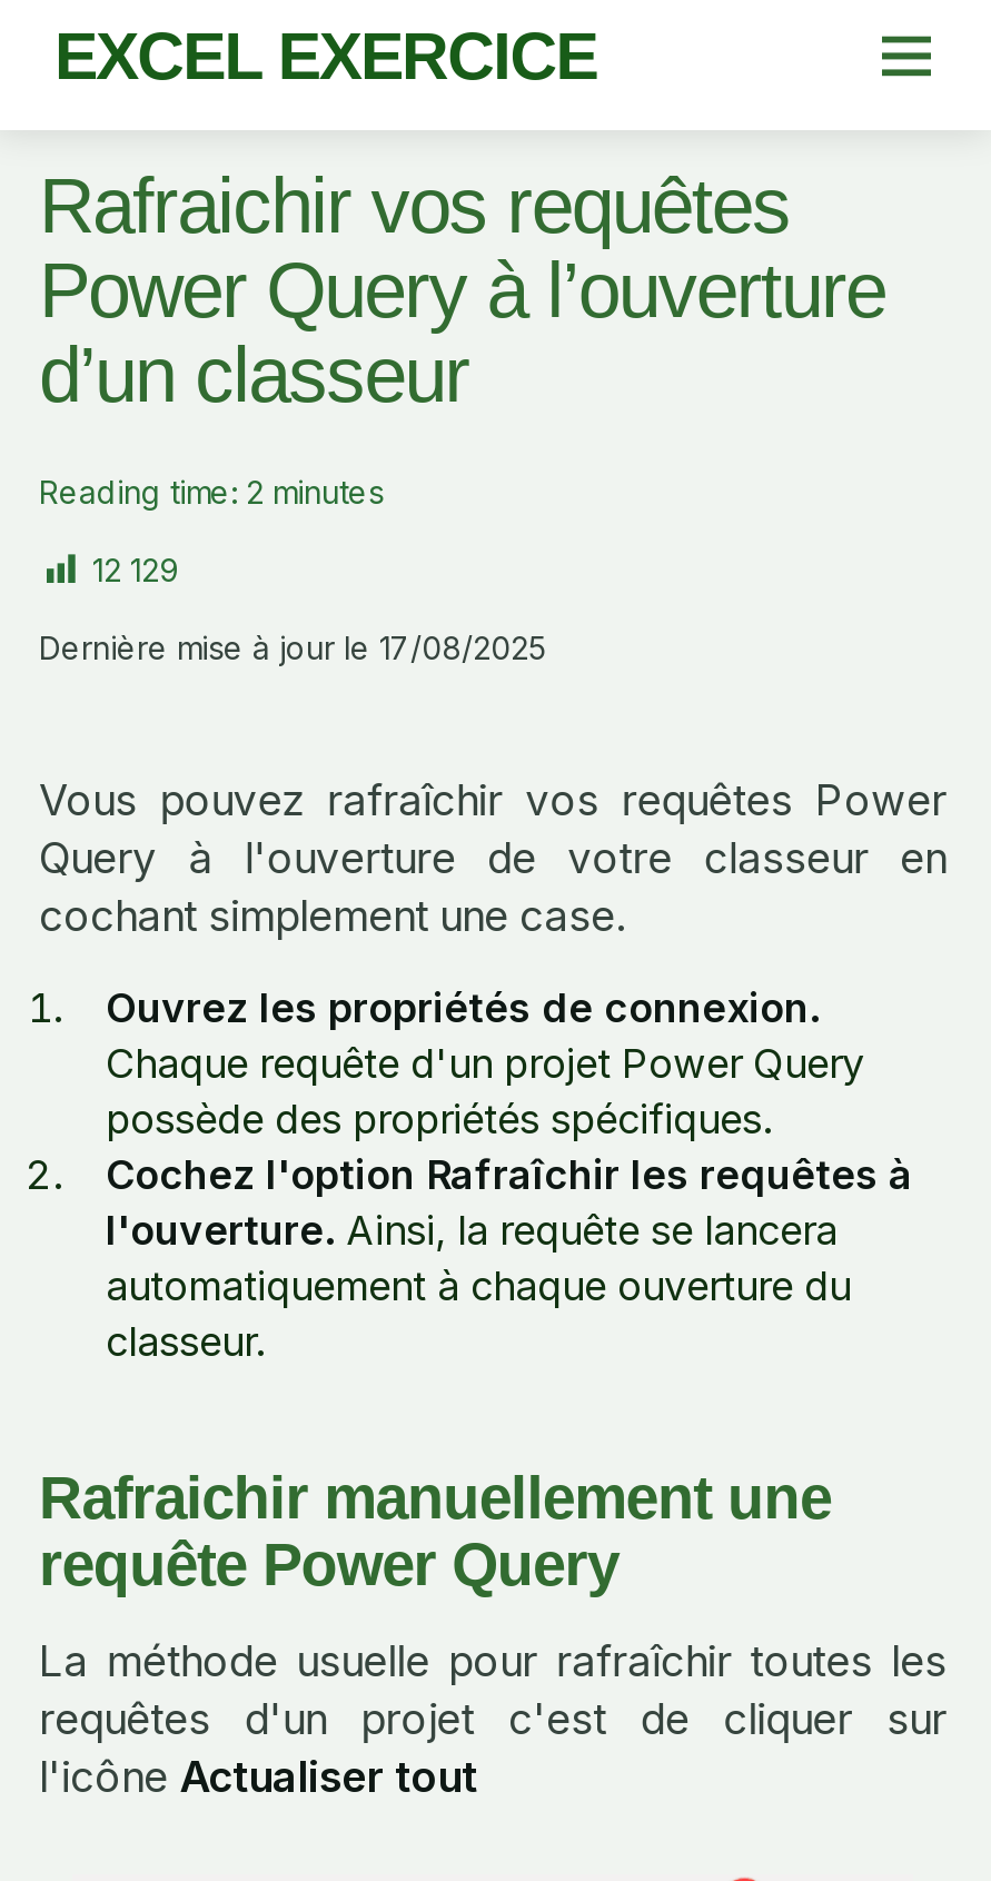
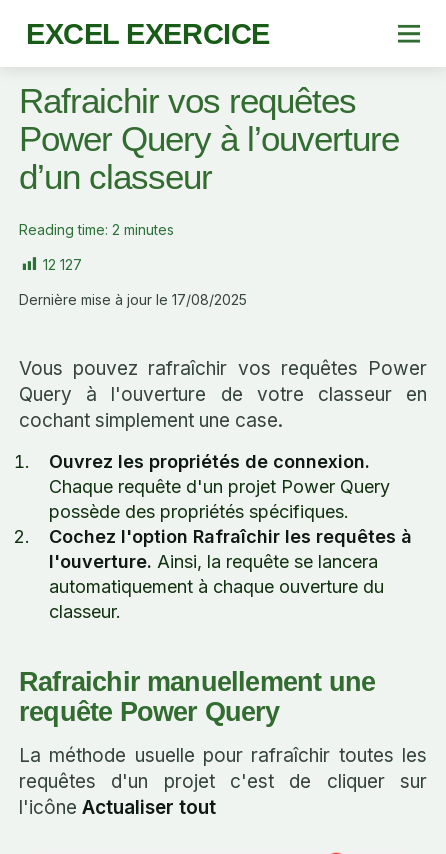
- 12 129
+ 12 127
